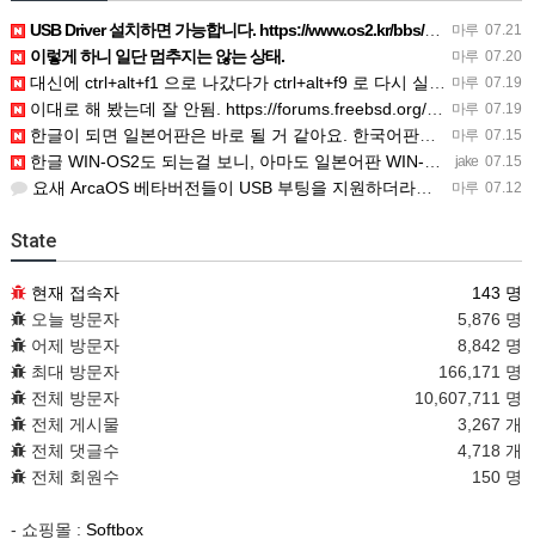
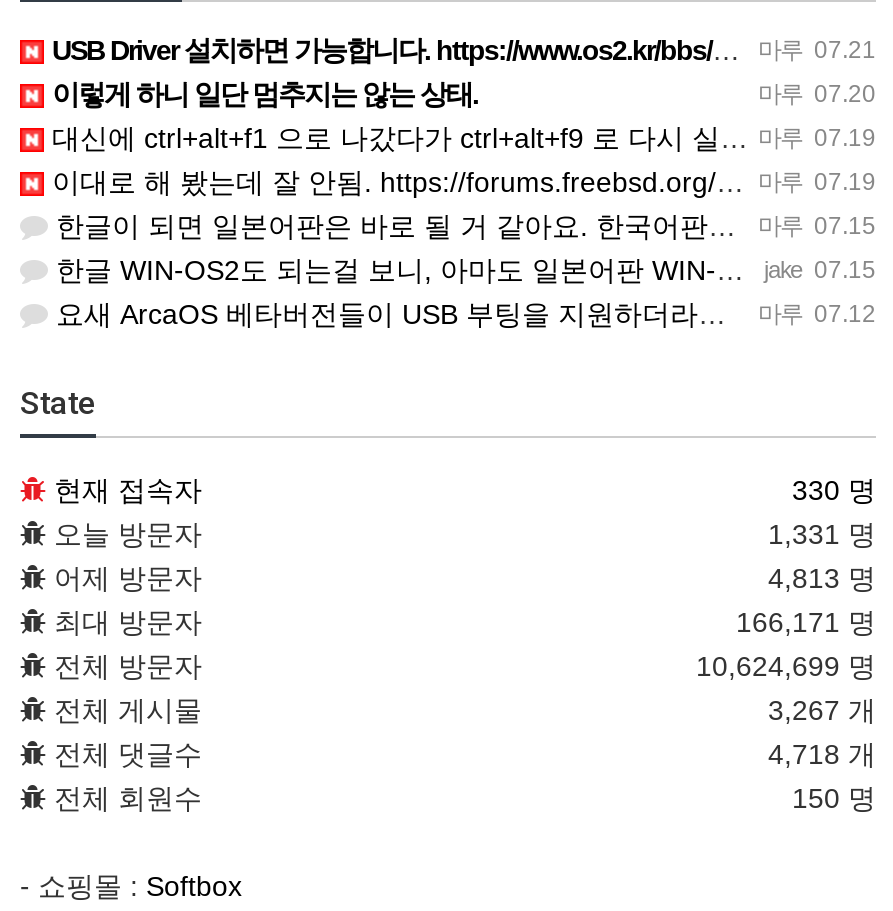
- 143 명
+ 330 명

- 5,876 명
+ 1,331 명

- 8,842 명
+ 4,813 명

- 10,607,711 명
+ 10,624,699 명
